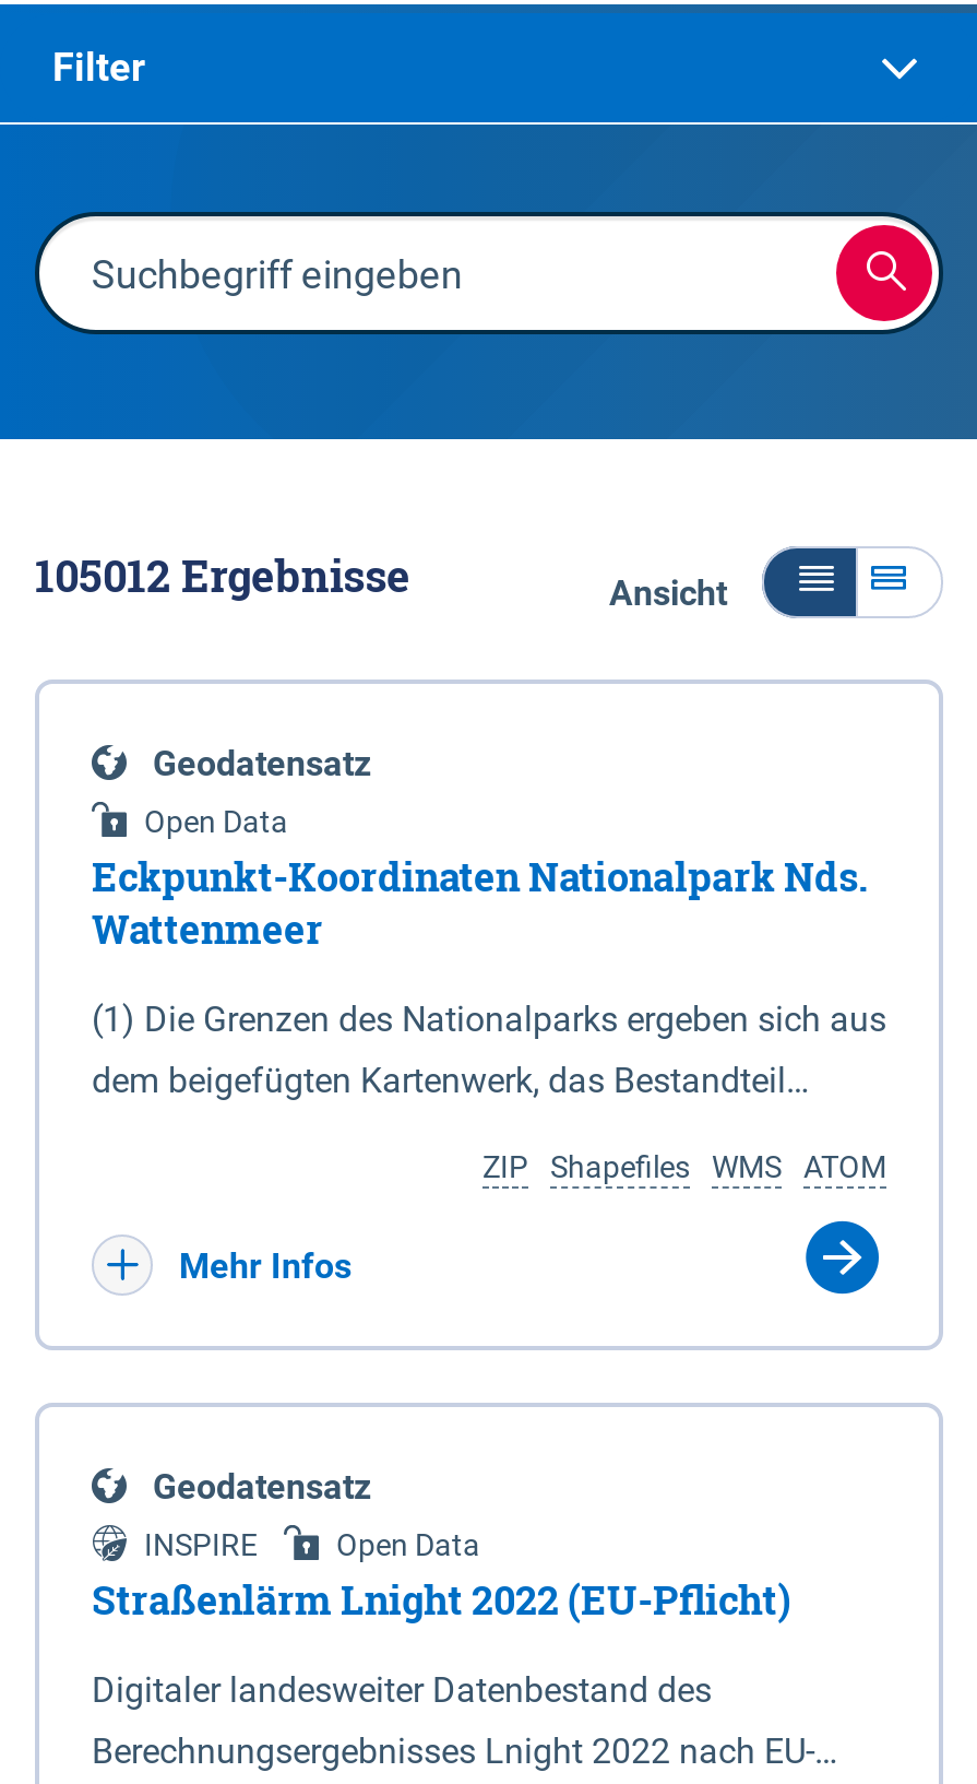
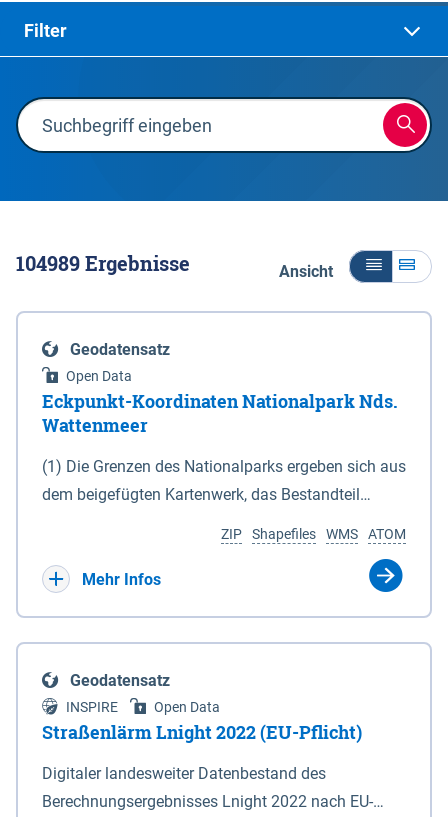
- 105012 Ergebnisse
+ 104989 Ergebnisse
